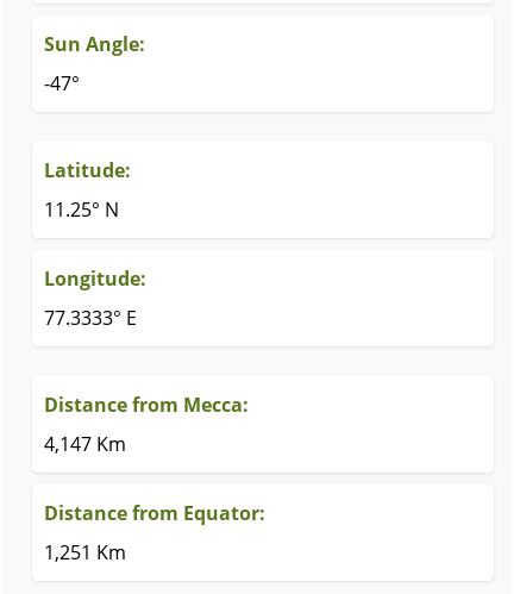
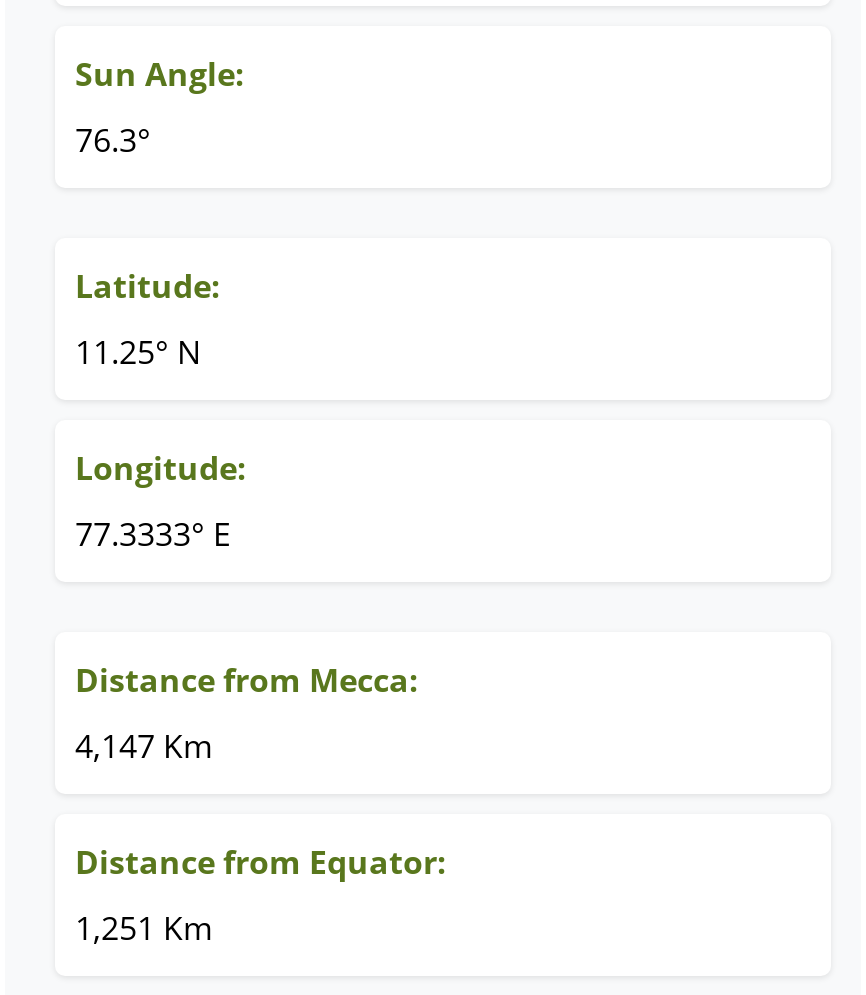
- -47°
+ 76.3°
